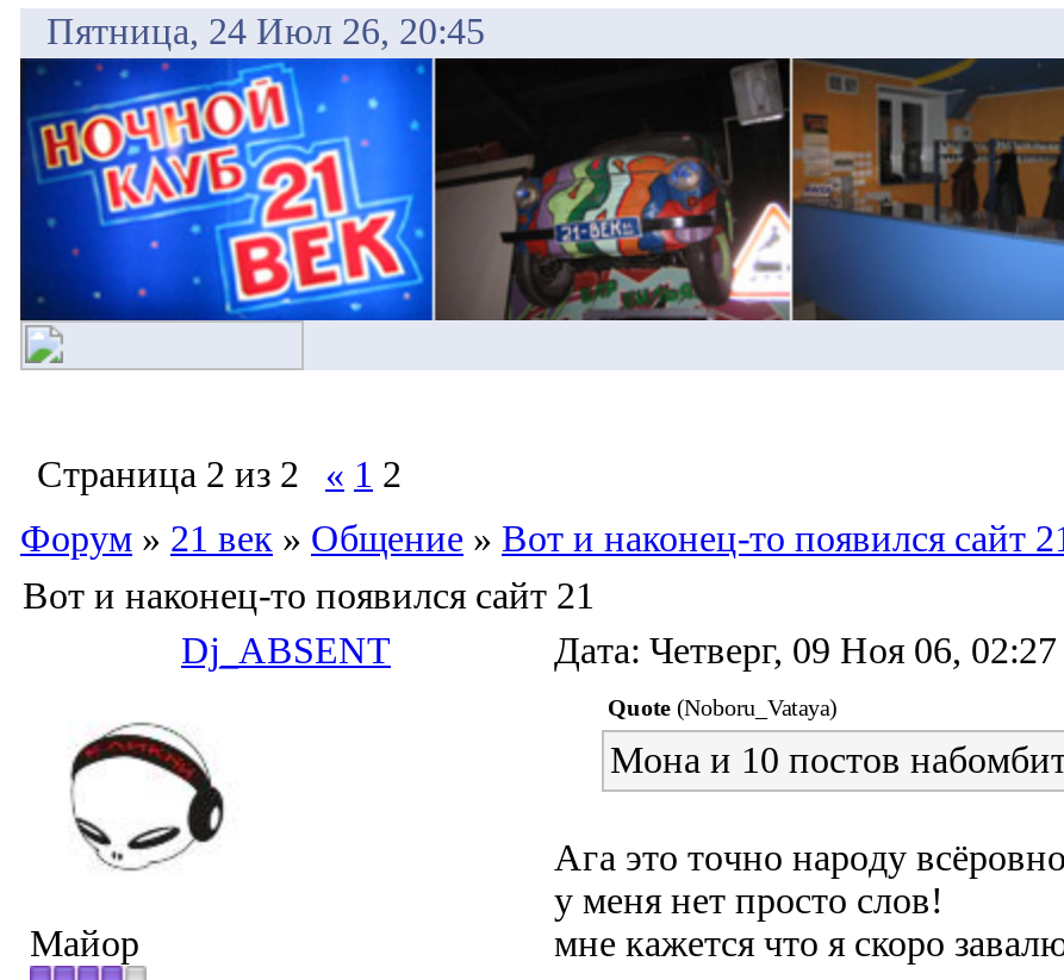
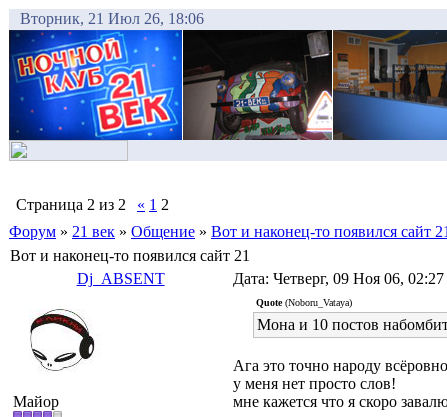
- Пятница, 24 Июл 26, 20:45
+ Вторник, 21 Июл 26, 18:06
